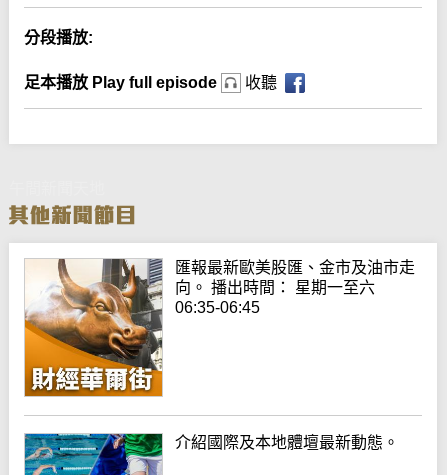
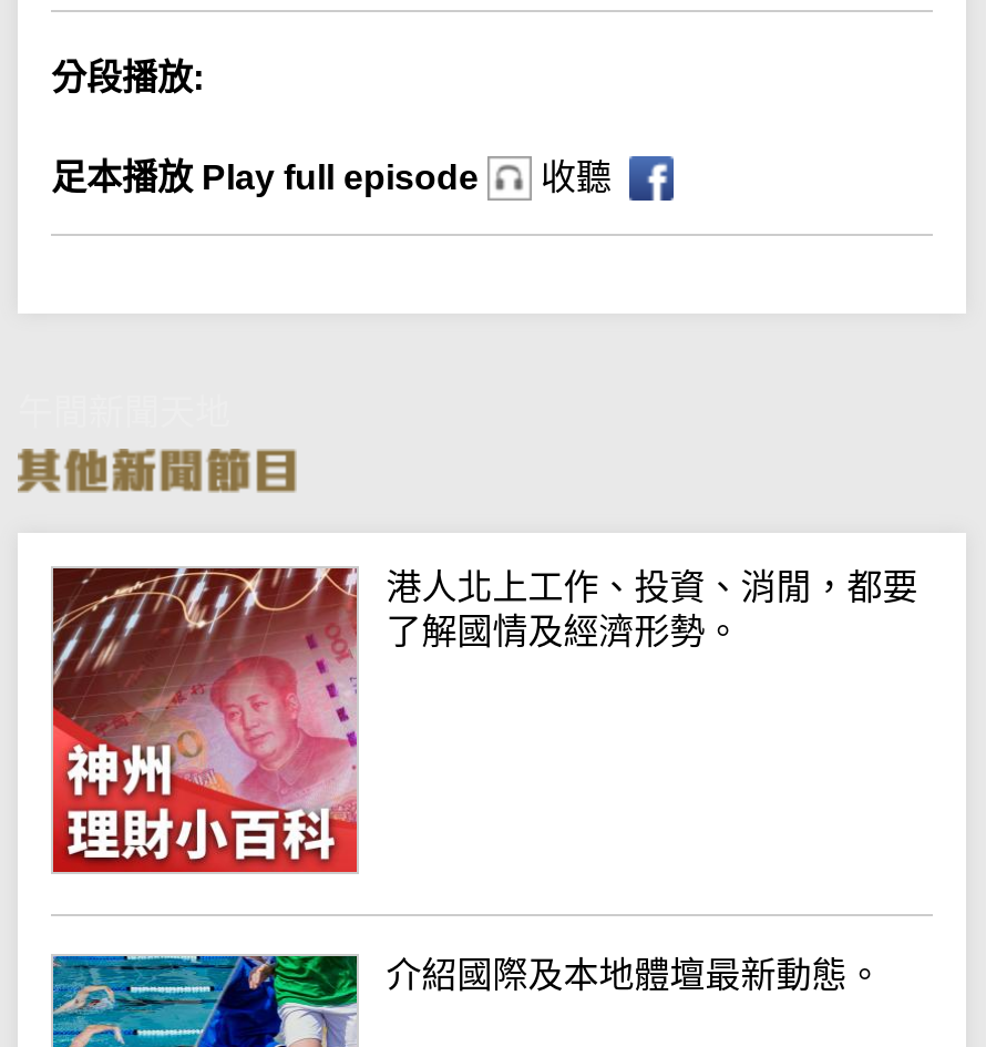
- [image]
- 匯報最新歐美股匯、金市及油市走
- 向。 播出時間： 星期一至六
- 06:35-06:45
+ [image]
+ 港人北上工作、投資、消閒，都要
+ 了解國情及經濟形勢。
